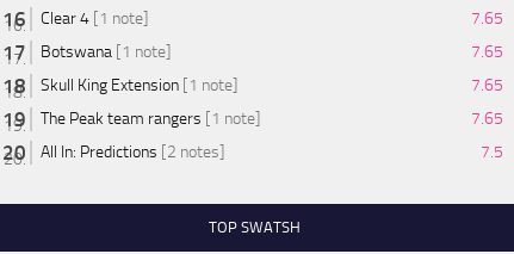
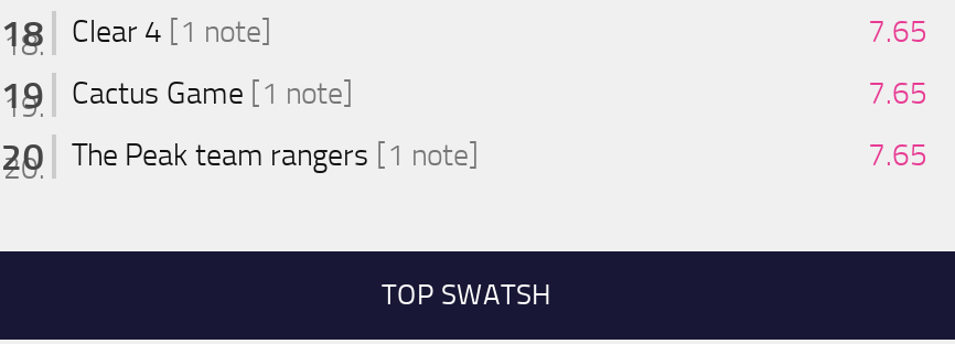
- Botswana [1 note]
- 7.65
- Skull King Extension [1 note]
+ Cactus Game [1 note]

- All In: Predictions [2 notes]
- 7.5
